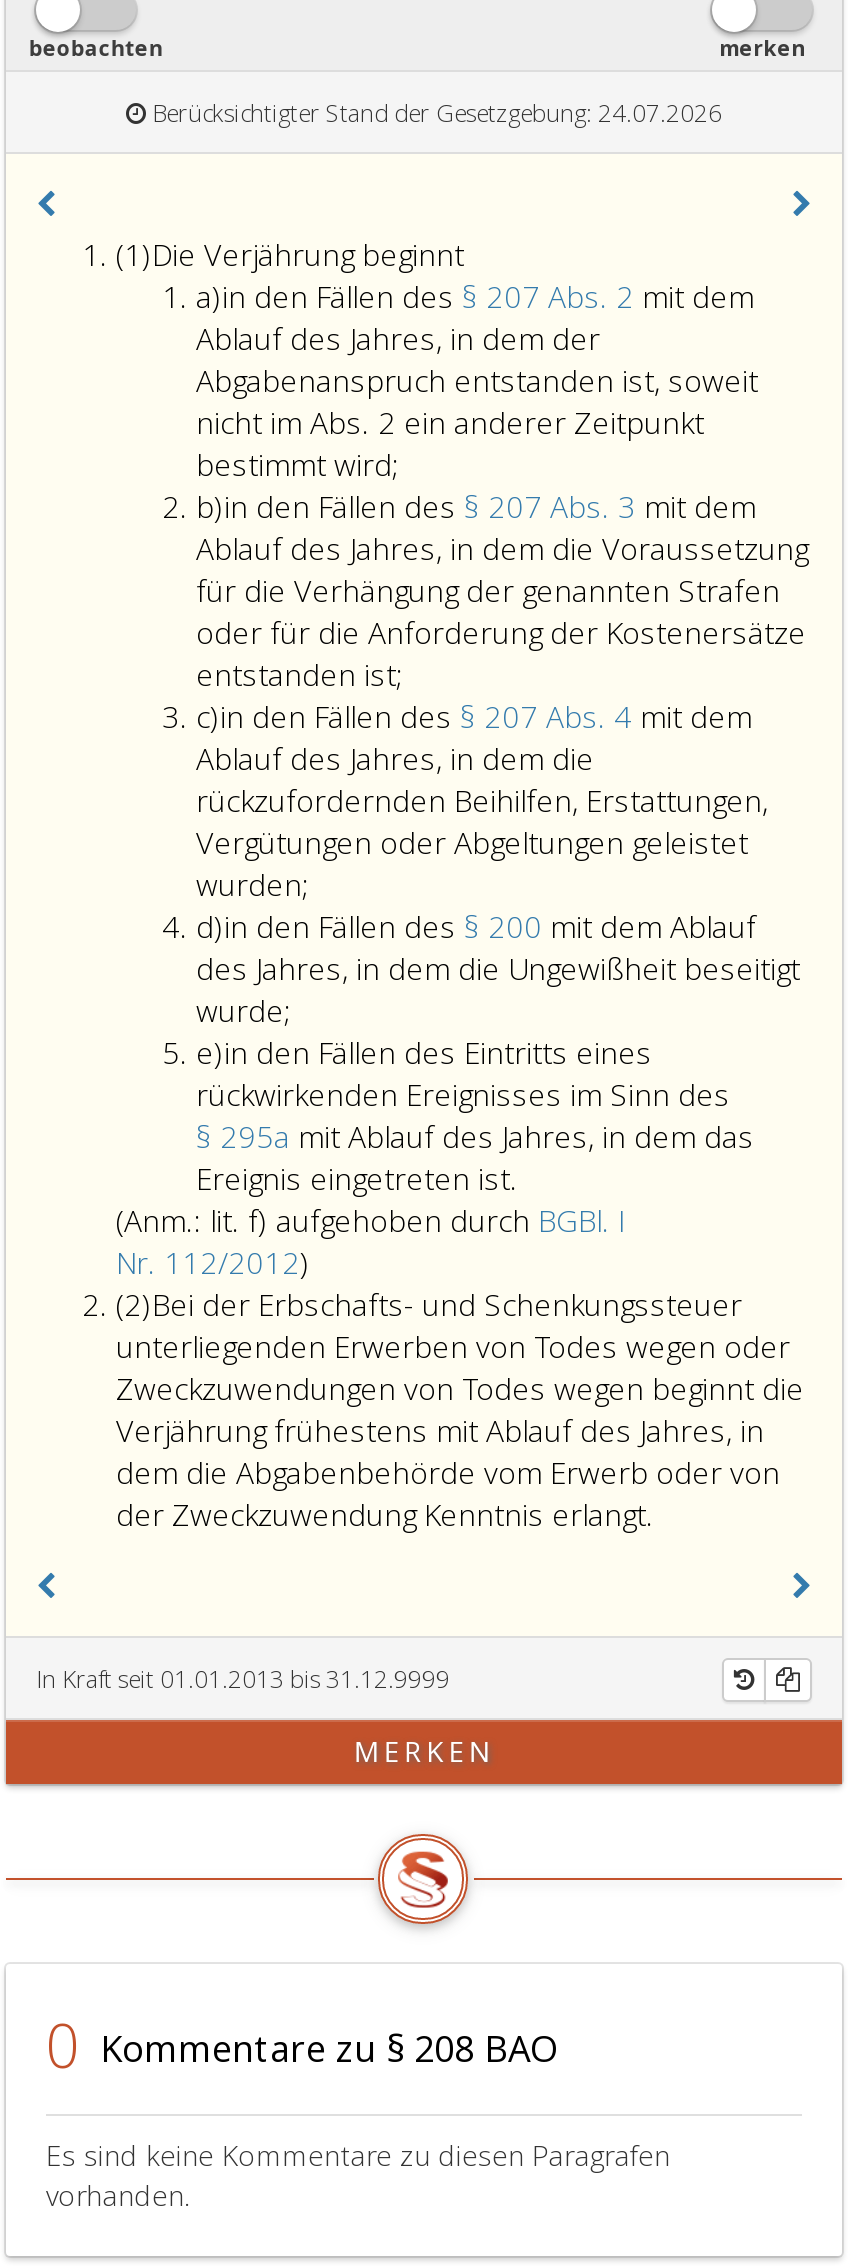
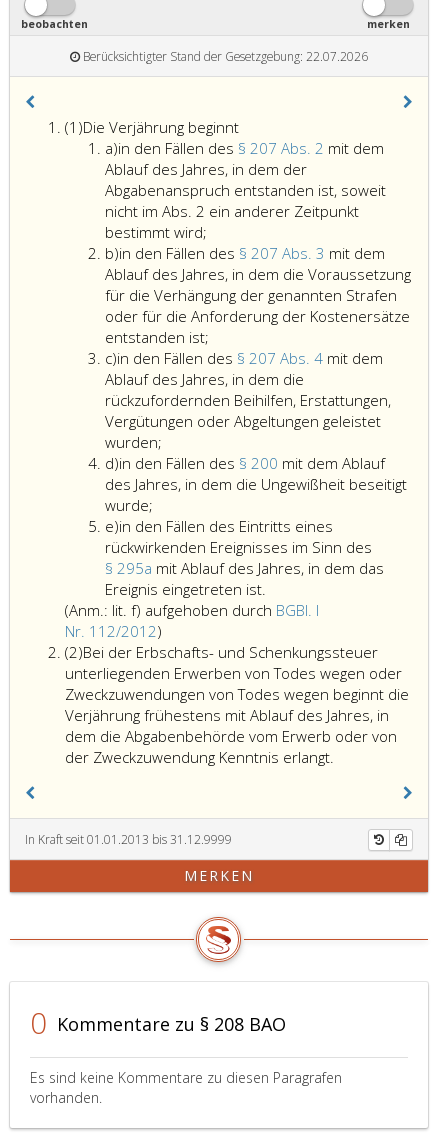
- Berücksichtigter Stand der Gesetzgebung: 24.07.2026
+ Berücksichtigter Stand der Gesetzgebung: 22.07.2026
